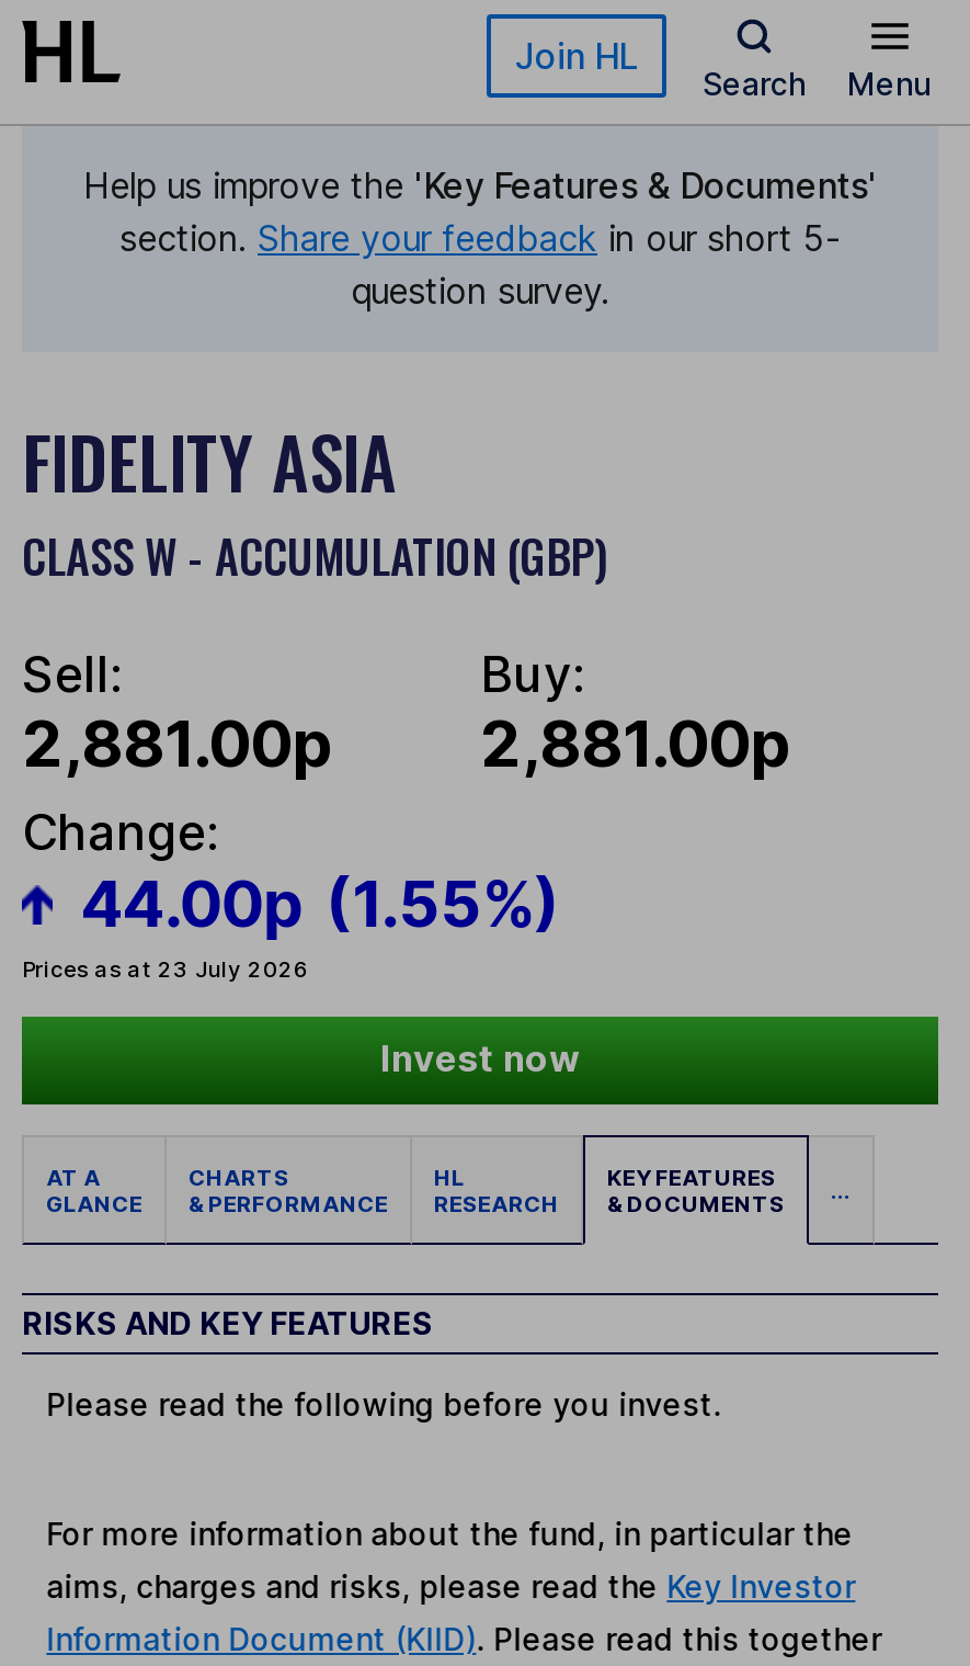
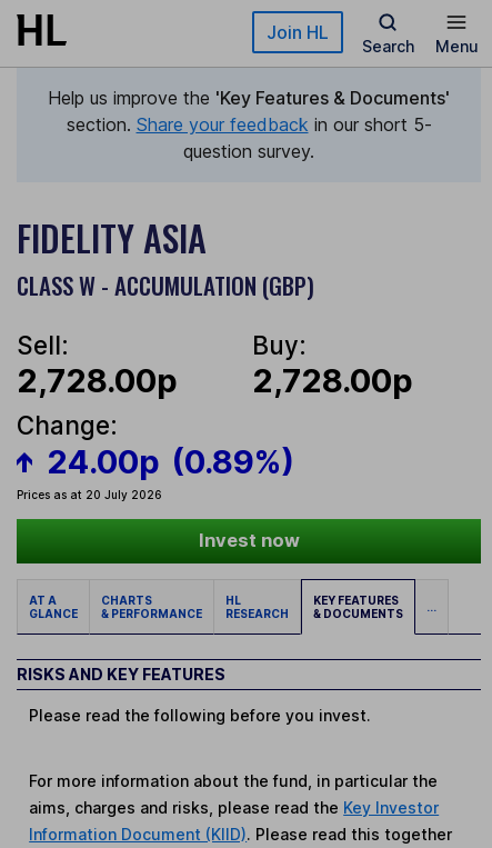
- 2,881.00p
+ 2,728.00p

- 2,881.00p
+ 2,728.00p

- 44.00p (1.55%)
- Prices as at 23 July 2026
+ 24.00p (0.89%)
+ Prices as at 20 July 2026
